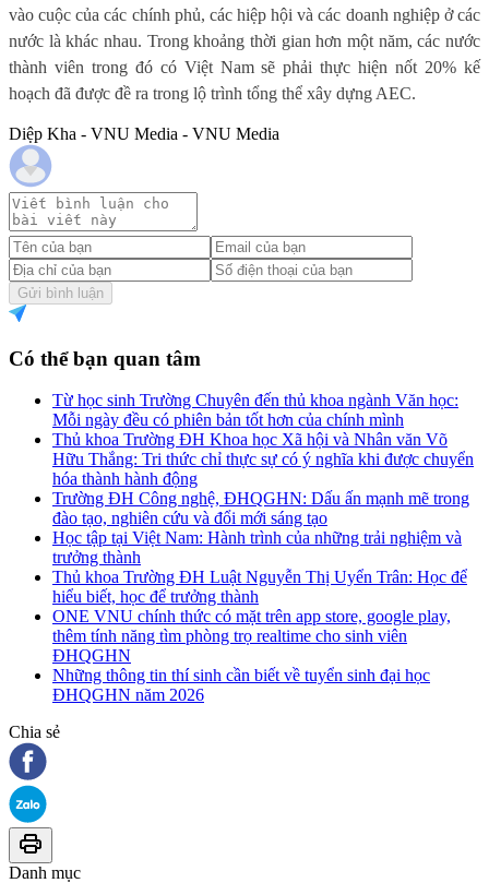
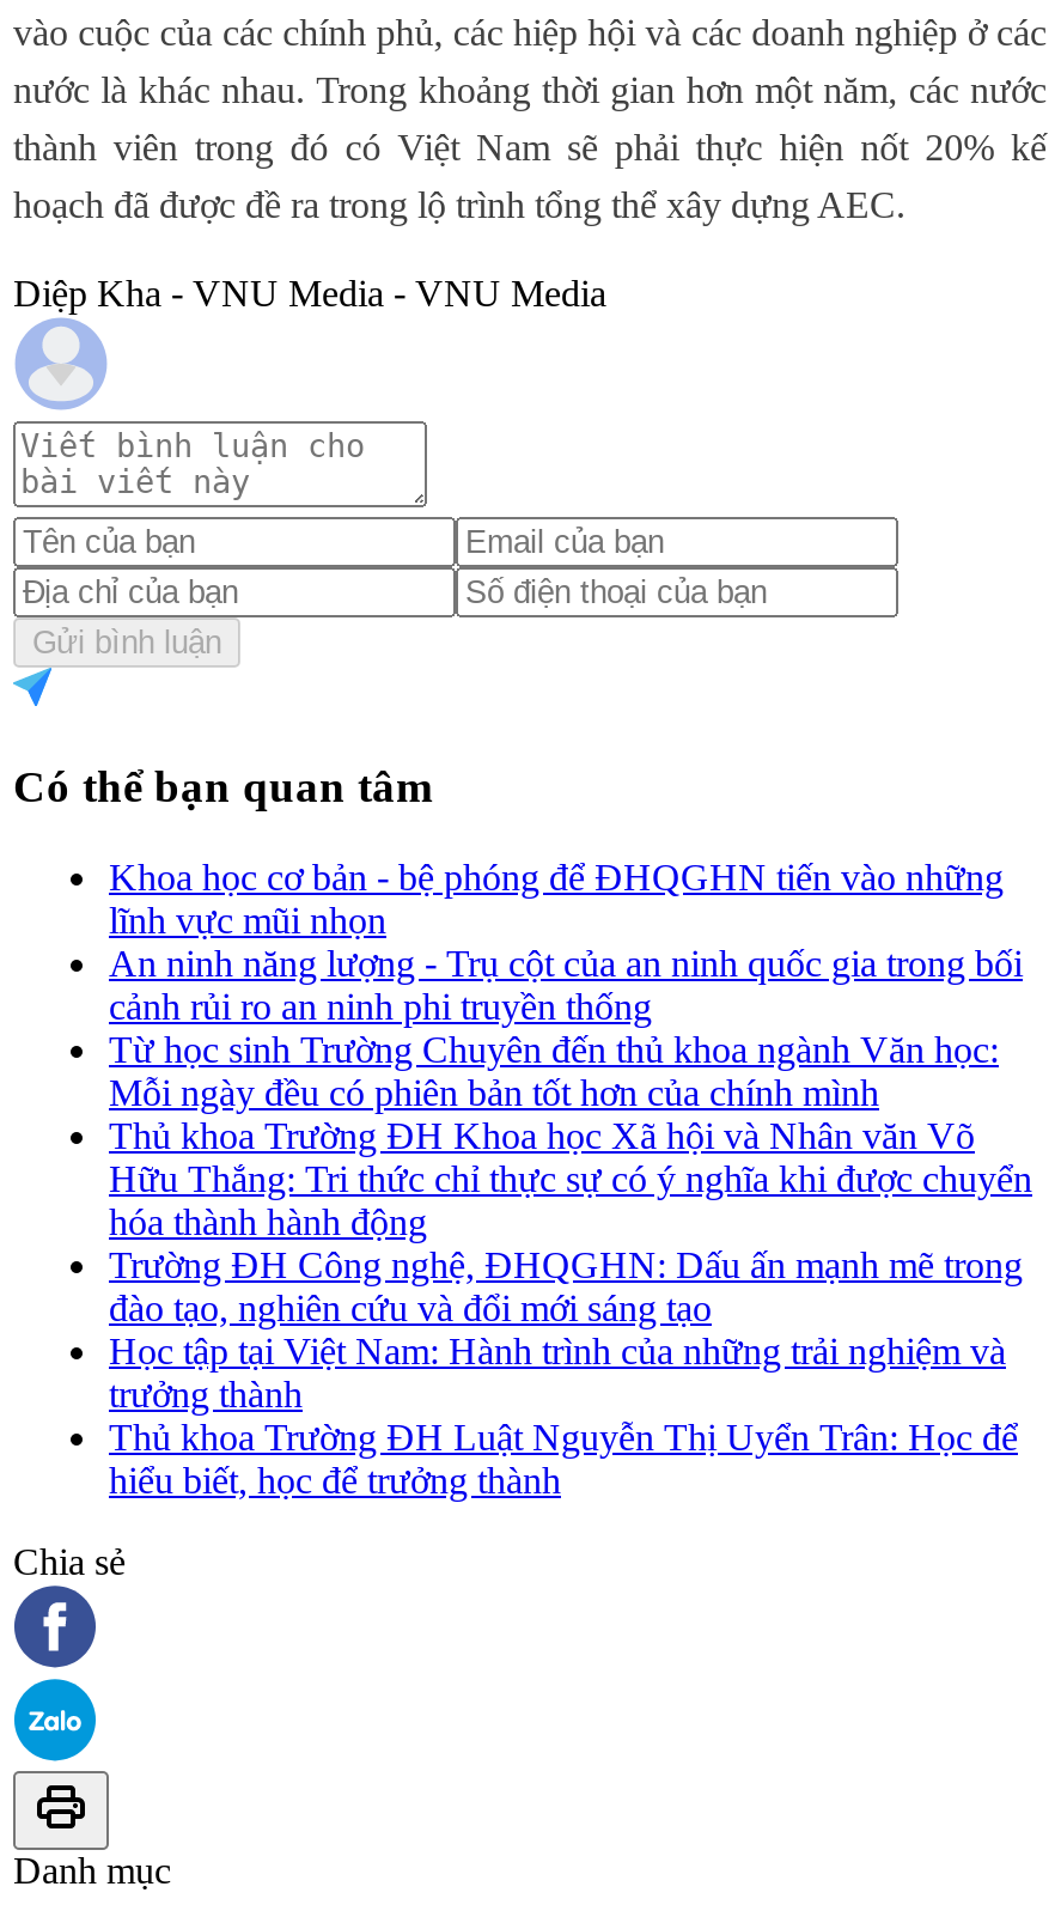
+ Khoa học cơ bản - bệ phóng để ĐHQGHN tiến vào những
+ lĩnh vực mũi nhọn
+ An ninh năng lượng - Trụ cột của an ninh quốc gia trong bối
+ cảnh rủi ro an ninh phi truyền thống

moved down: Từ học sinh Trường Chuyên đến thủ khoa ngành Văn học: | Mỗi ngày đều có phiên bản tốt hơn của chính mình | Thủ khoa Trường ĐH Khoa học Xã hội và Nhân văn Võ | ... | Thủ khoa Trường ĐH Luật Nguyễn Thị Uyển Trân: Học để | hiểu biết, học để trưởng thành

- ONE VNU chính thức có mặt trên app store, google play,
- thêm tính năng tìm phòng trọ realtime cho sinh viên
- ĐHQGHN
- Những thông tin thí sinh cần biết về tuyển sinh đại học
- ĐHQGHN năm 2026
